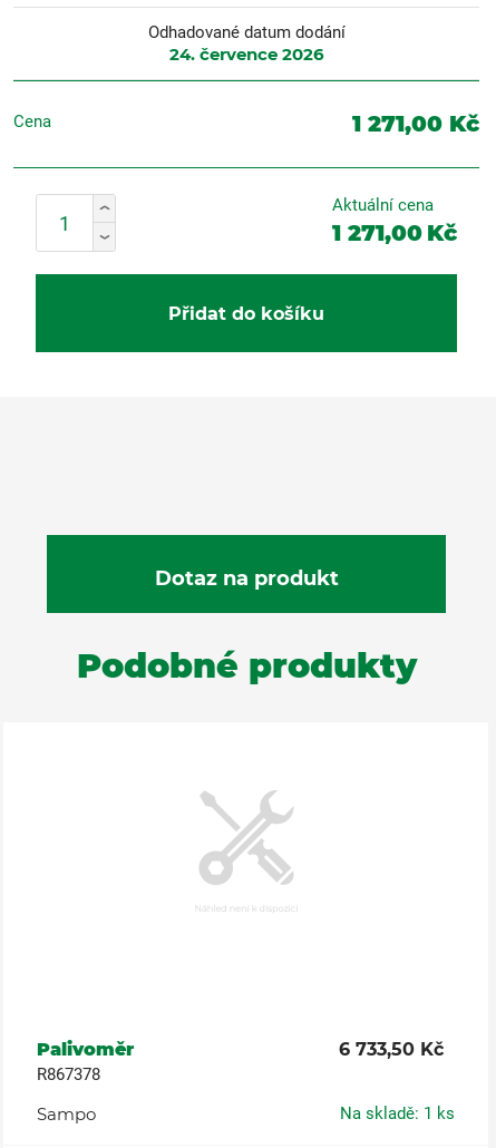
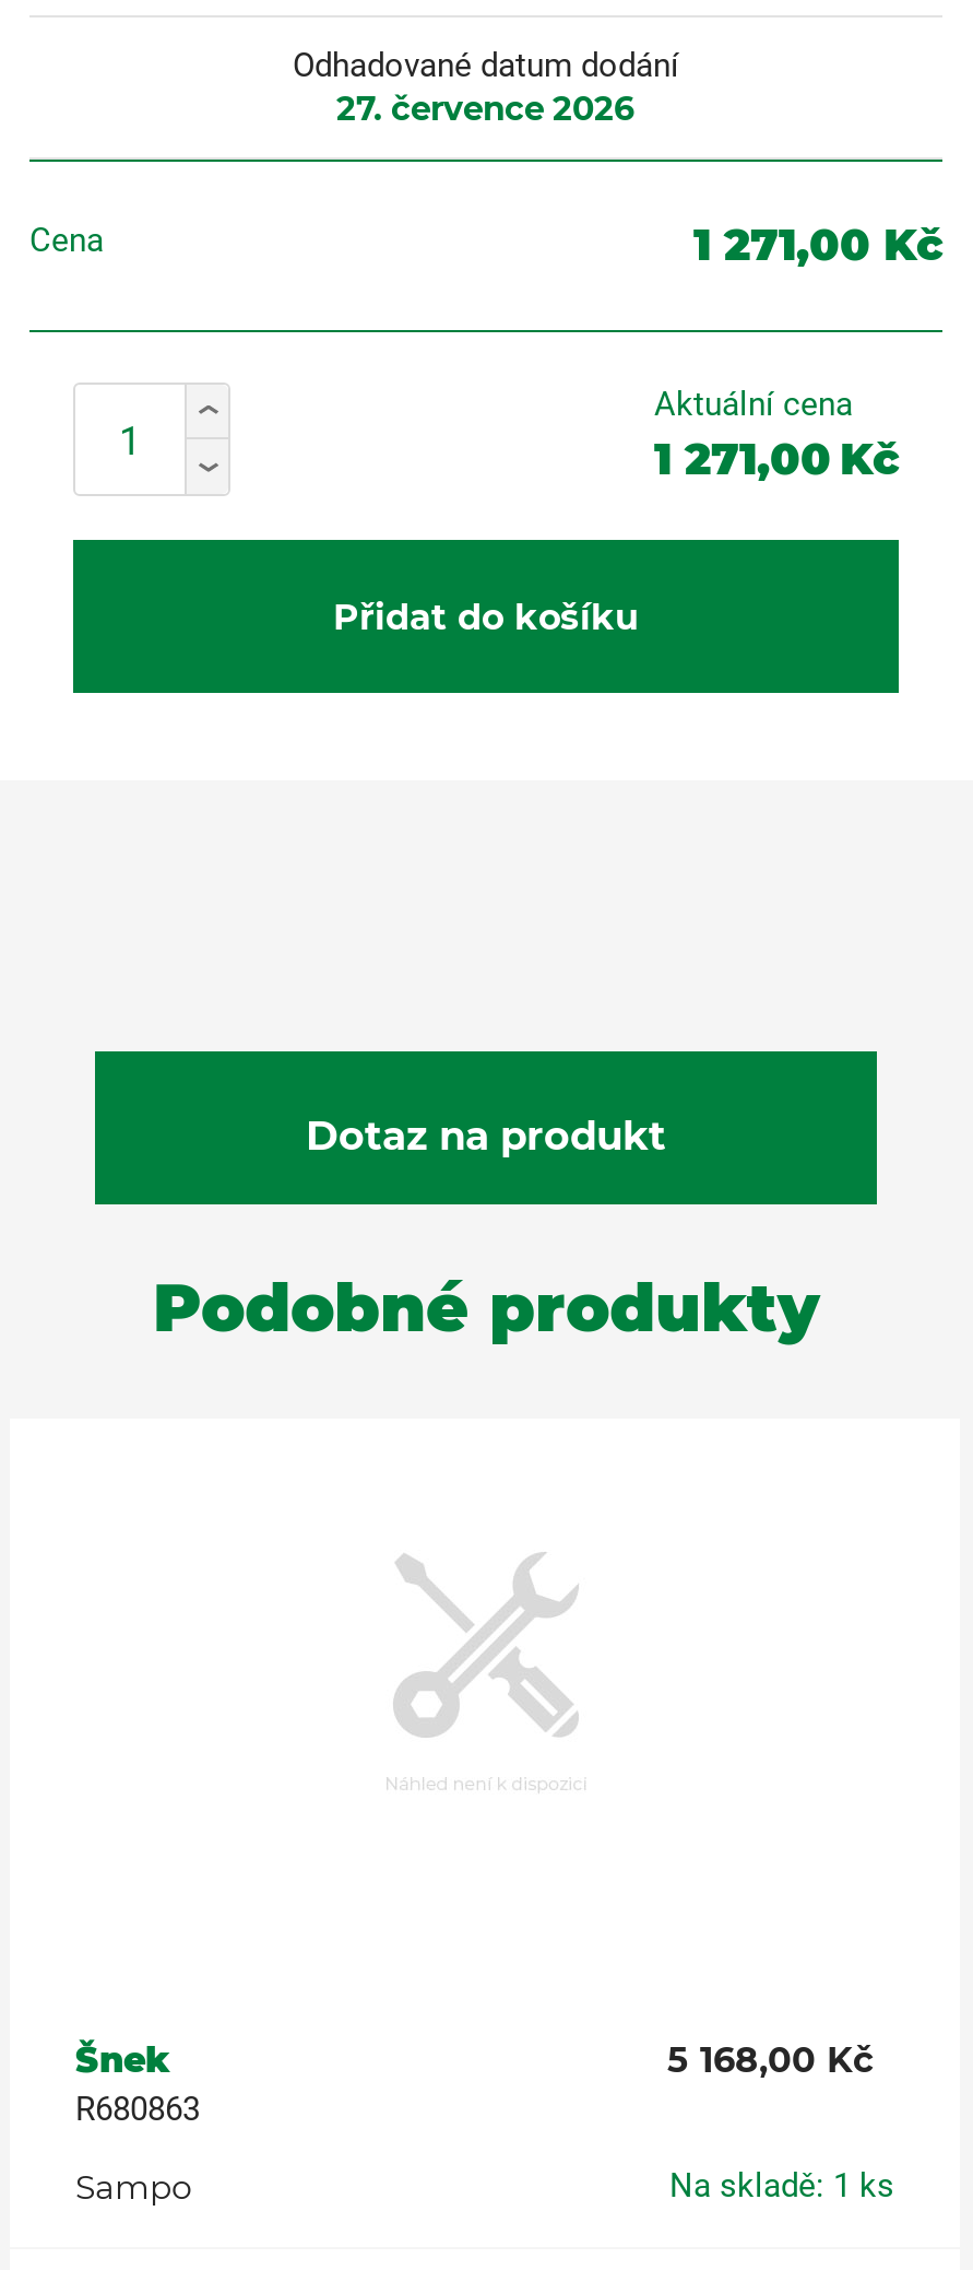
- 24. července 2026
+ 27. července 2026

- Palivoměr
- 6 733,50 Kč
- R867378
+ Šnek
+ 5 168,00 Kč
+ R680863
